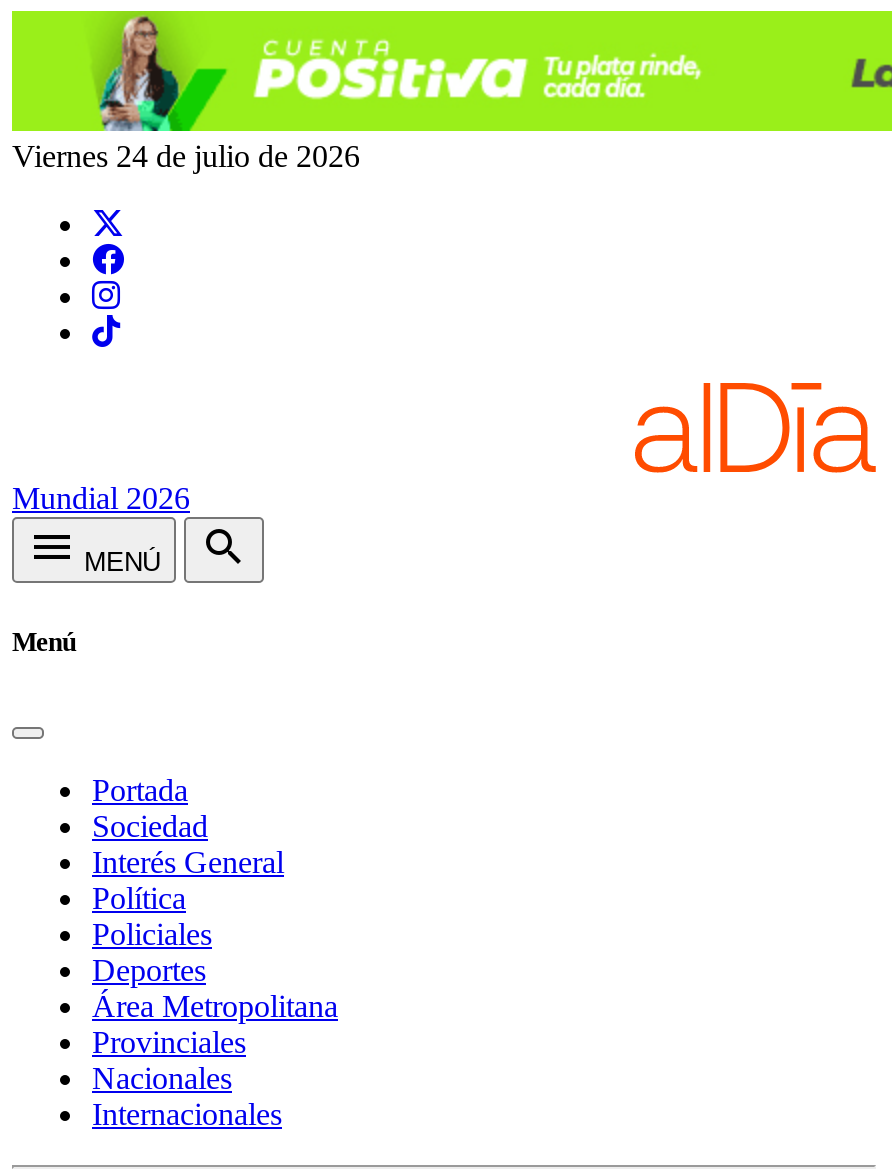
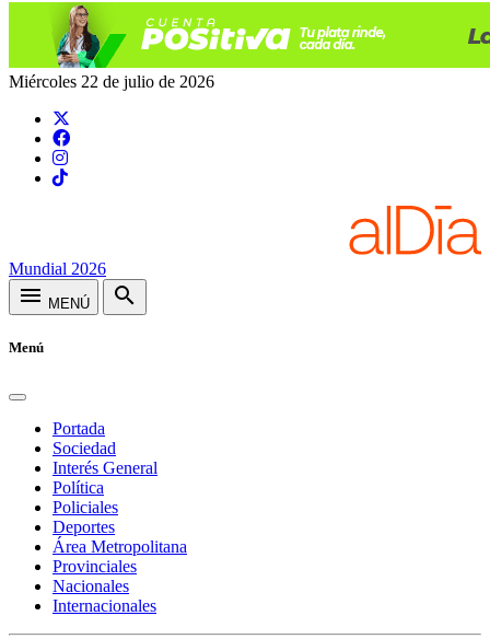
- Viernes 24 de julio de 2026
+ Miércoles 22 de julio de 2026
